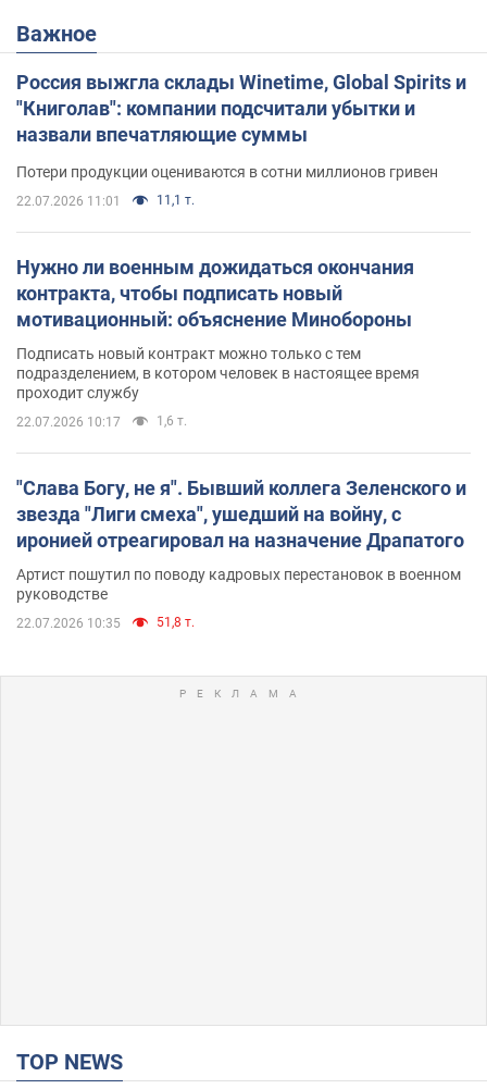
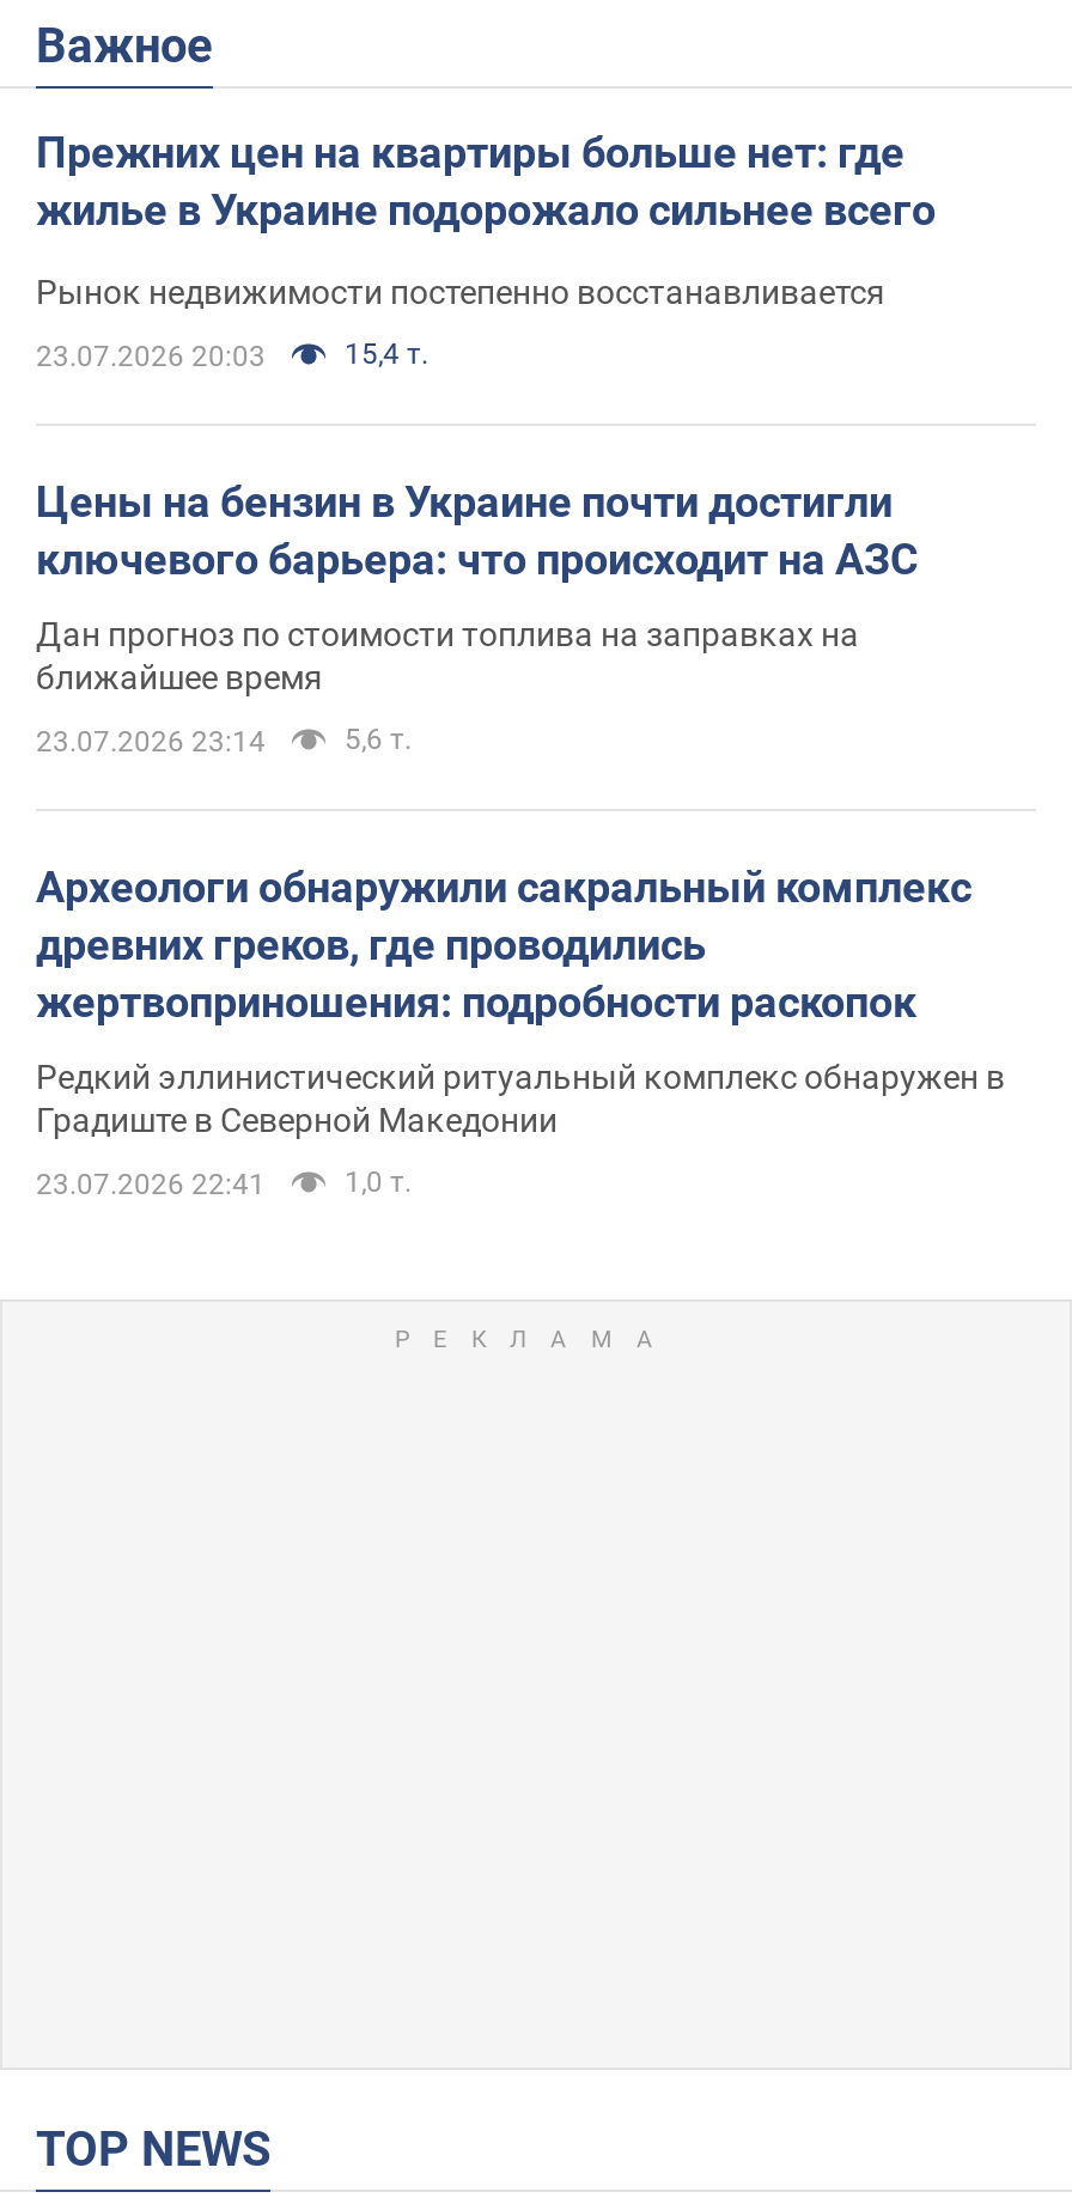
- Россия выжгла склады Winetime, Global Spirits и
- "Книголав": компании подсчитали убытки и
- назвали впечатляющие суммы
+ Прежних цен на квартиры больше нет: где
+ жилье в Украине подорожало сильнее всего

- Потери продукции оцениваются в сотни миллионов гривен
+ Рынок недвижимости постепенно восстанавливается

- 22.07.2026 11:01
- 11,1 т.
+ 23.07.2026 20:03
+ 15,4 т.

- Нужно ли военным дожидаться окончания
- контракта, чтобы подписать новый
- мотивационный: объяснение Минобороны
+ Цены на бензин в Украине почти достигли
+ ключевого барьера: что происходит на АЗС

- Подписать новый контракт можно только с тем
- подразделением, в котором человек в настоящее время
- проходит службу
+ Дан прогноз по стоимости топлива на заправках на
+ ближайшее время

- 22.07.2026 10:17
- 1,6 т.
+ 23.07.2026 23:14
+ 5,6 т.

- "Слава Богу, не я". Бывший коллега Зеленского и
- звезда "Лиги смеха", ушедший на войну, с
- иронией отреагировал на назначение Драпатого
+ Археологи обнаружили сакральный комплекс
+ древних греков, где проводились
+ жертвоприношения: подробности раскопок

- Артист пошутил по поводу кадровых перестановок в военном
- руководстве
+ Редкий эллинистический ритуальный комплекс обнаружен в
+ Градиште в Северной Македонии

- 22.07.2026 10:35
- 51,8 т.
+ 23.07.2026 22:41
+ 1,0 т.
